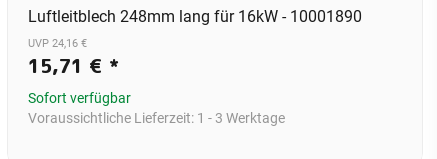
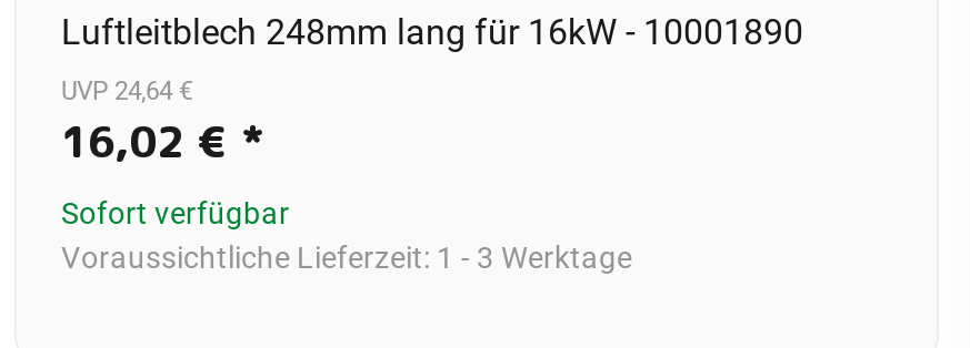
- UVP 24,16 €
+ UVP 24,64 €

- 15,71 €*
+ 16,02 €*
